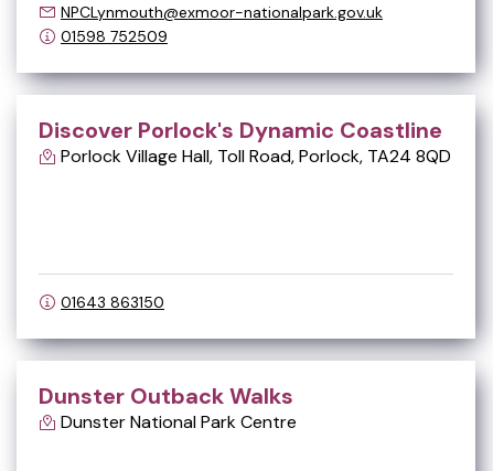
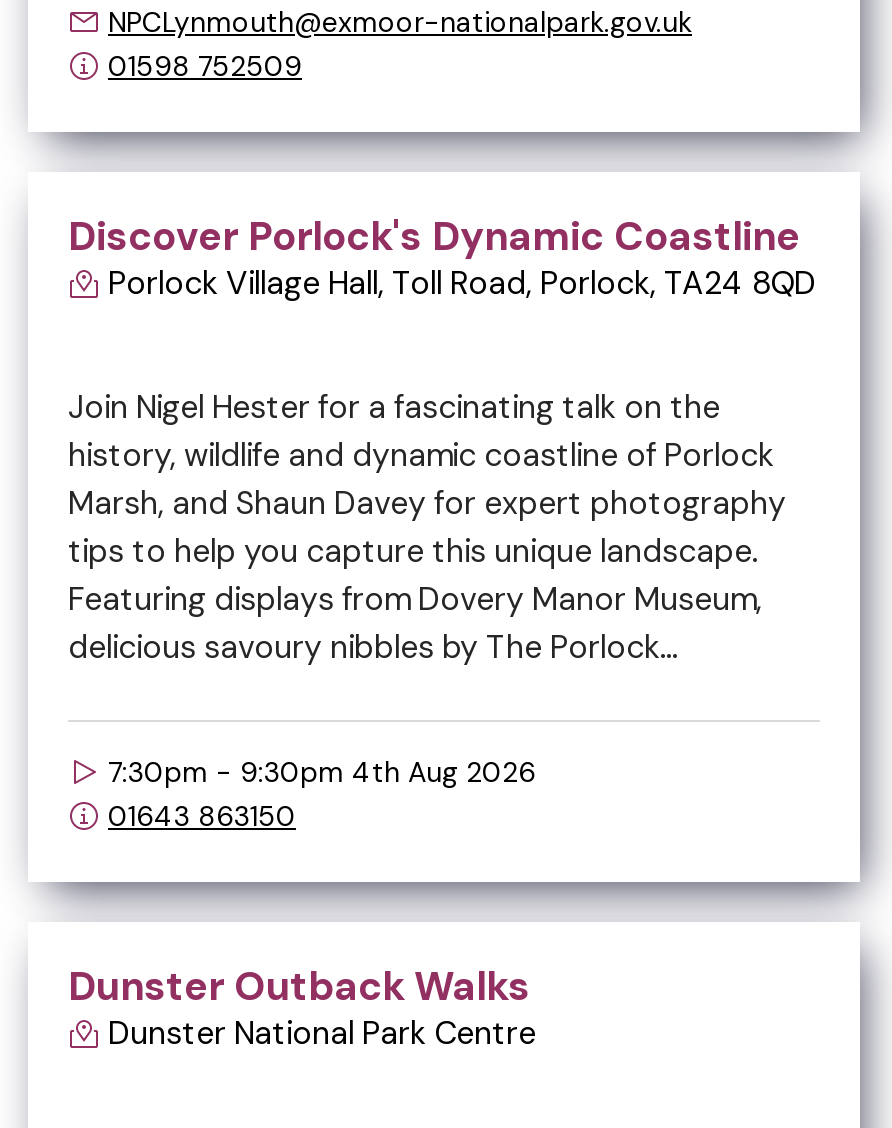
+ Join Nigel Hester for a fascinating talk on the
+ history, wildlife and dynamic coastline of Porlock
+ Marsh, and Shaun Davey for expert photography
+ tips to help you capture this unique landscape.
+ Featuring displays from Dovery Manor Museum,
+ delicious savoury nibbles by The Porlock...
+ 7:30pm - 9:30pm 4th Aug 2026
